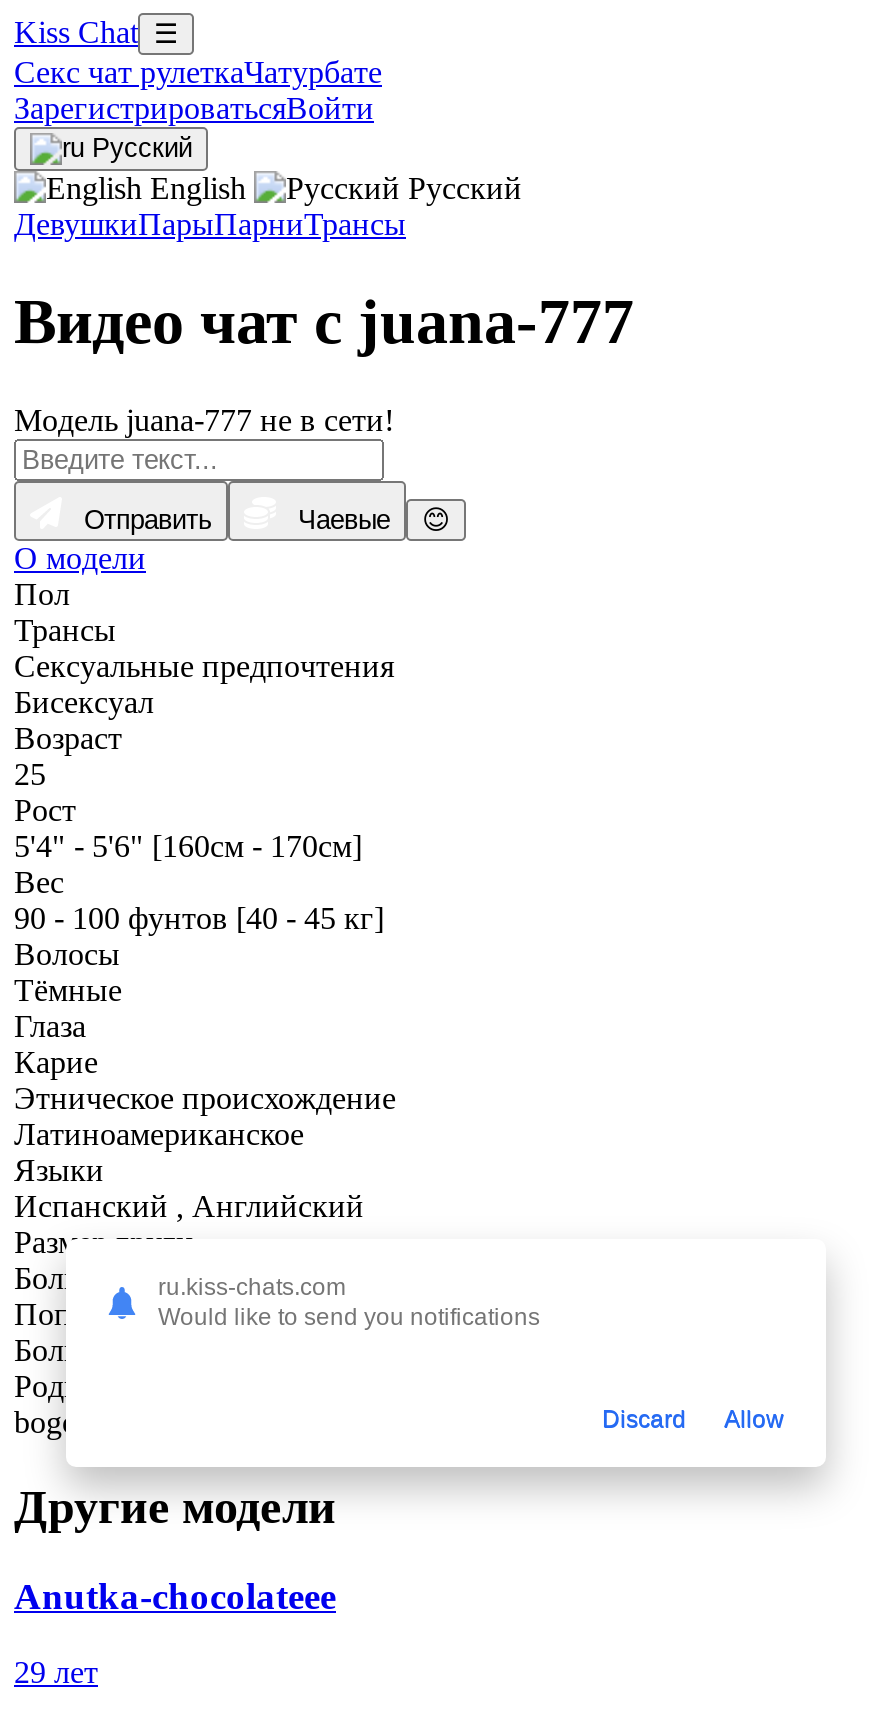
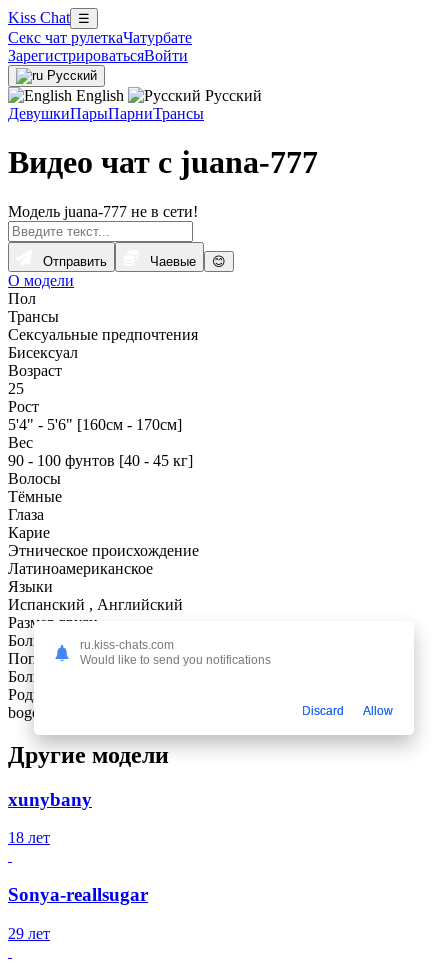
- Anutka-chocolateee
+ xunybany
+ 18 лет
+ Sonya-reallsugar
